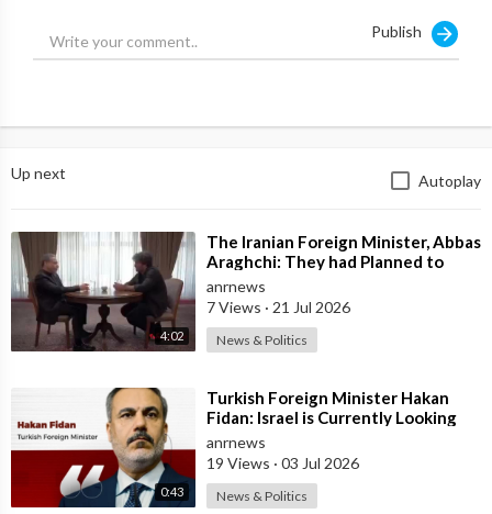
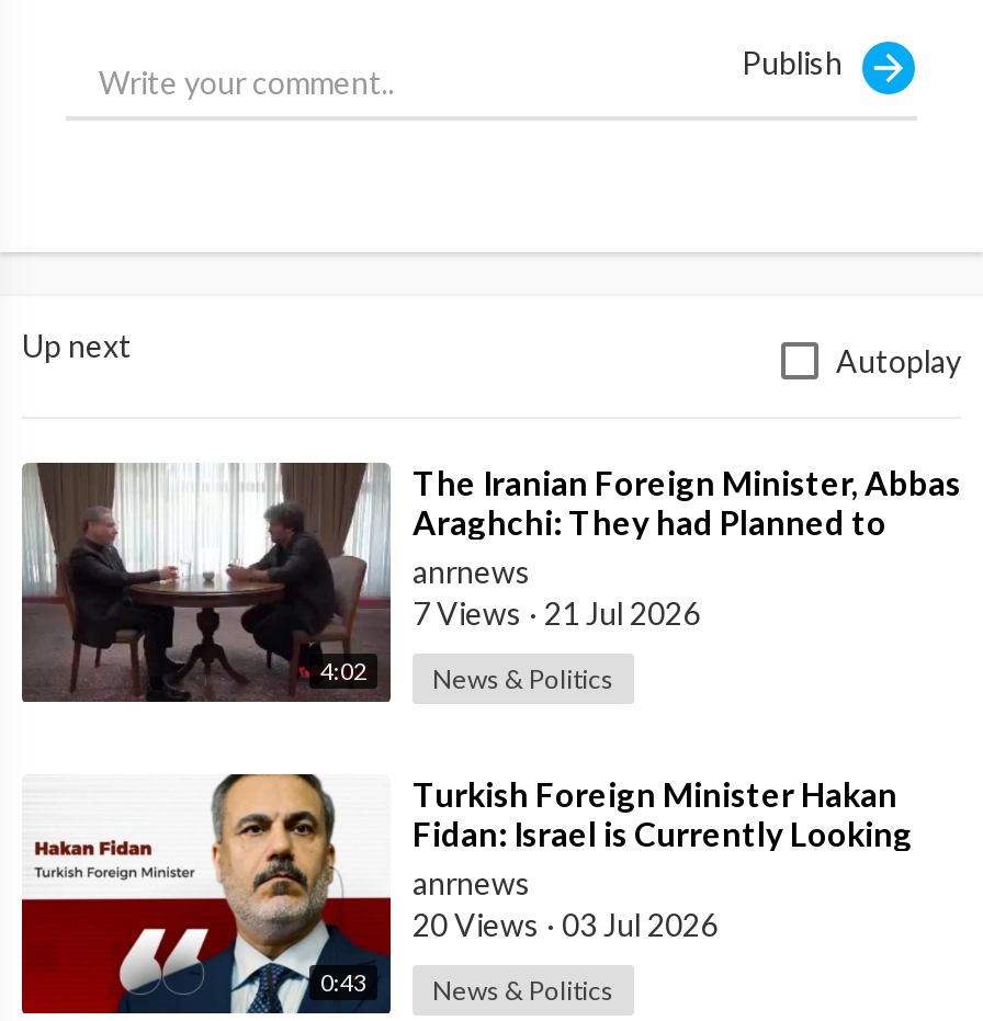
- 19 Views · 03 Jul 2026
+ 20 Views · 03 Jul 2026
